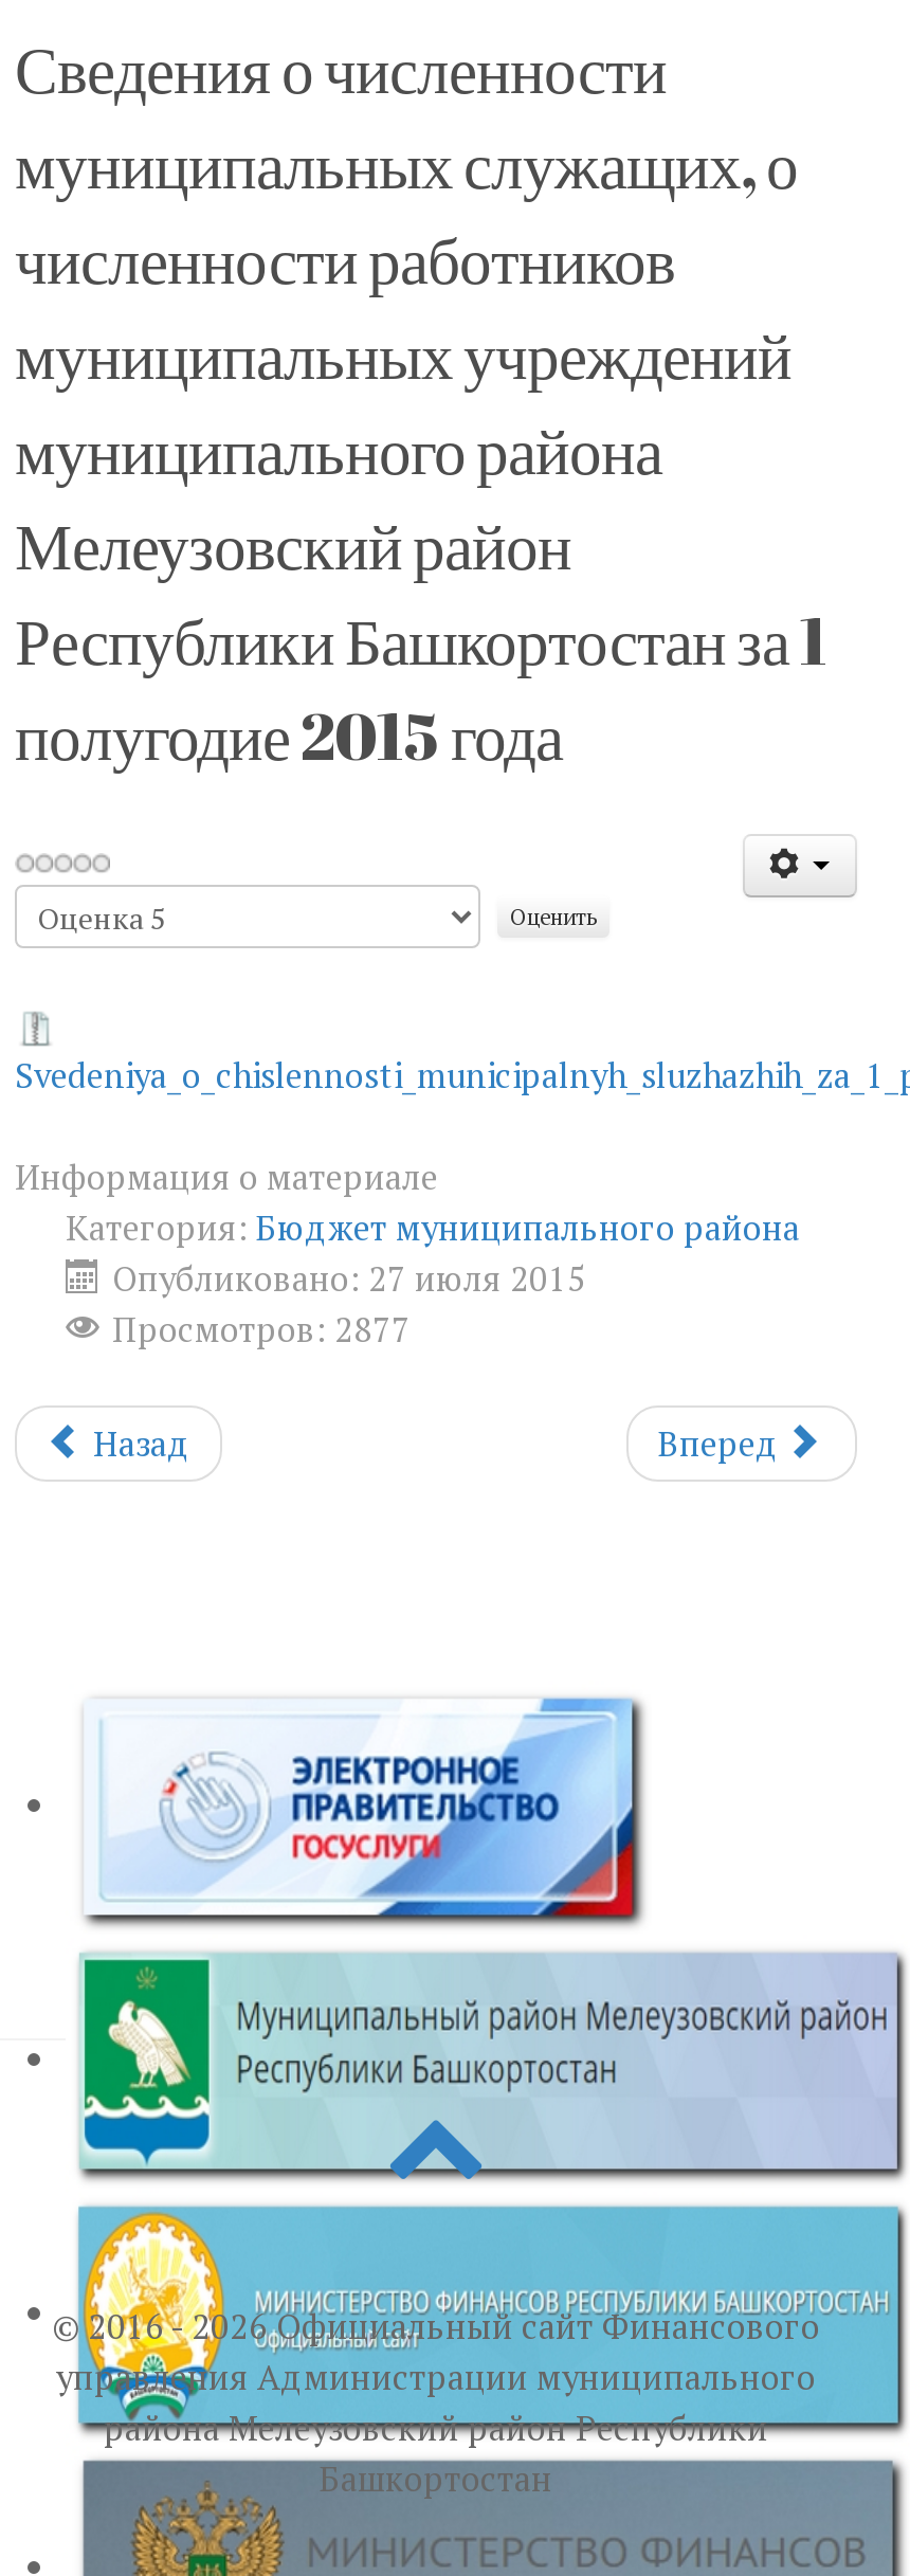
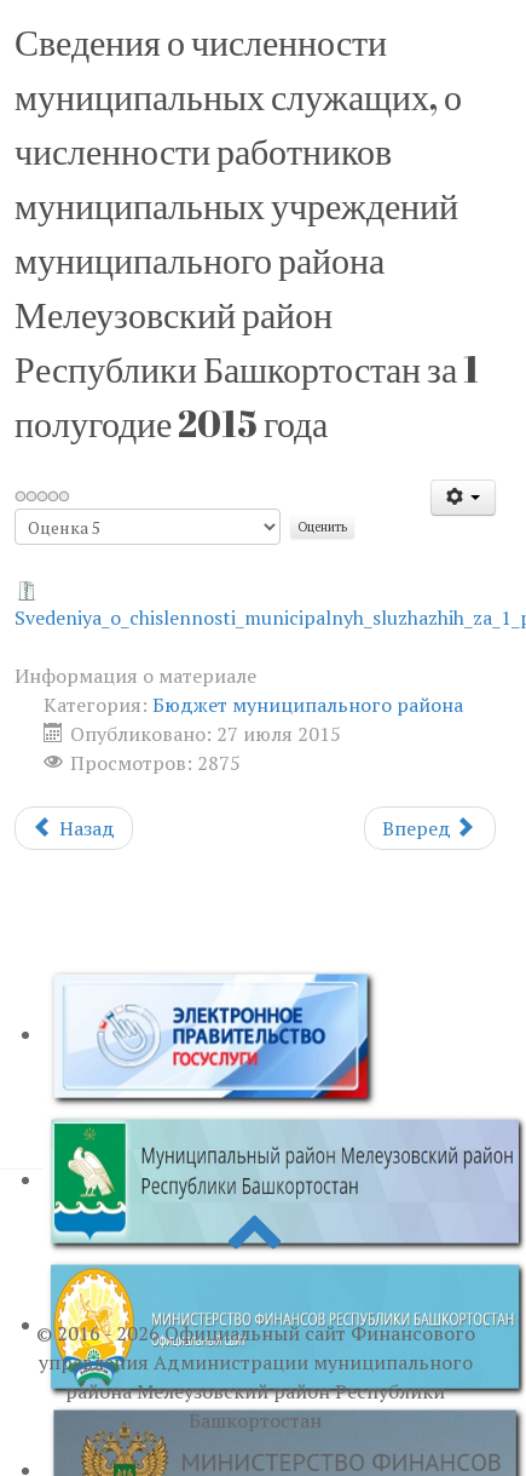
- Просмотров: 2877
+ Просмотров: 2875
